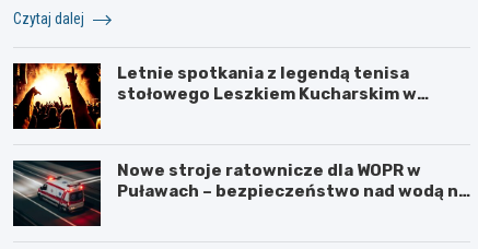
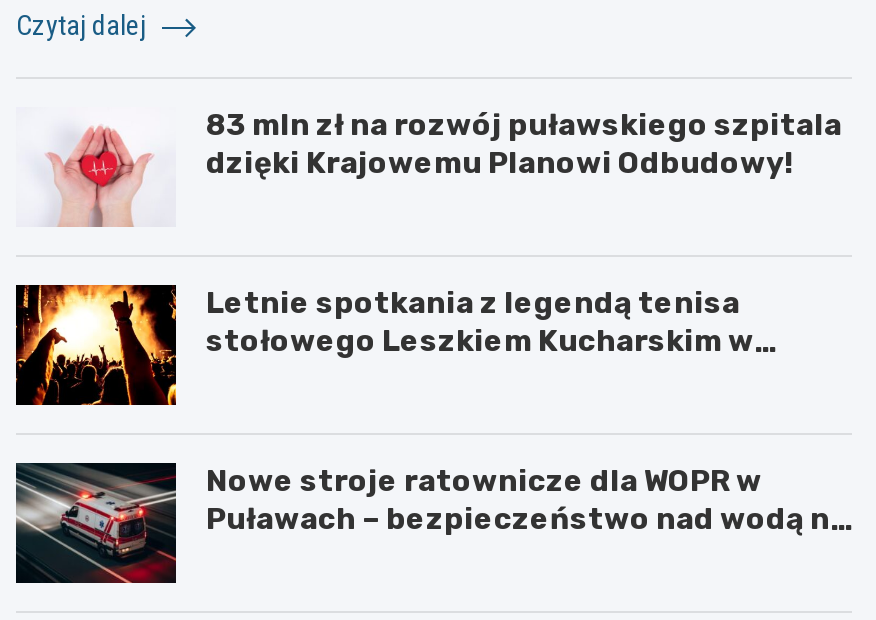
+ [image]
+ 83 mln zł na rozwój puławskiego szpitala
+ dzięki Krajowemu Planowi Odbudowy!
